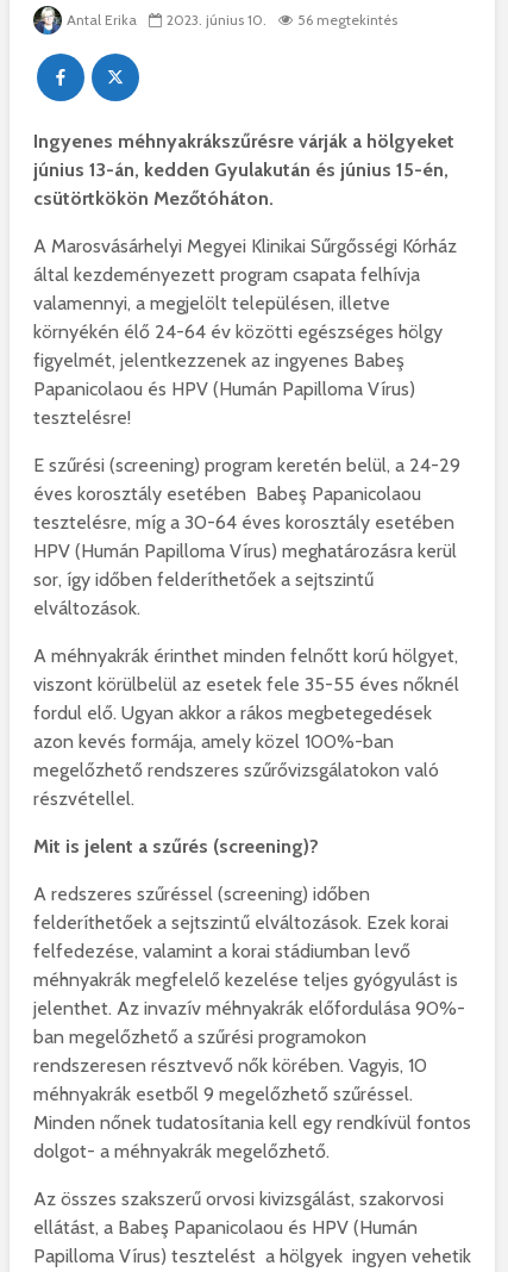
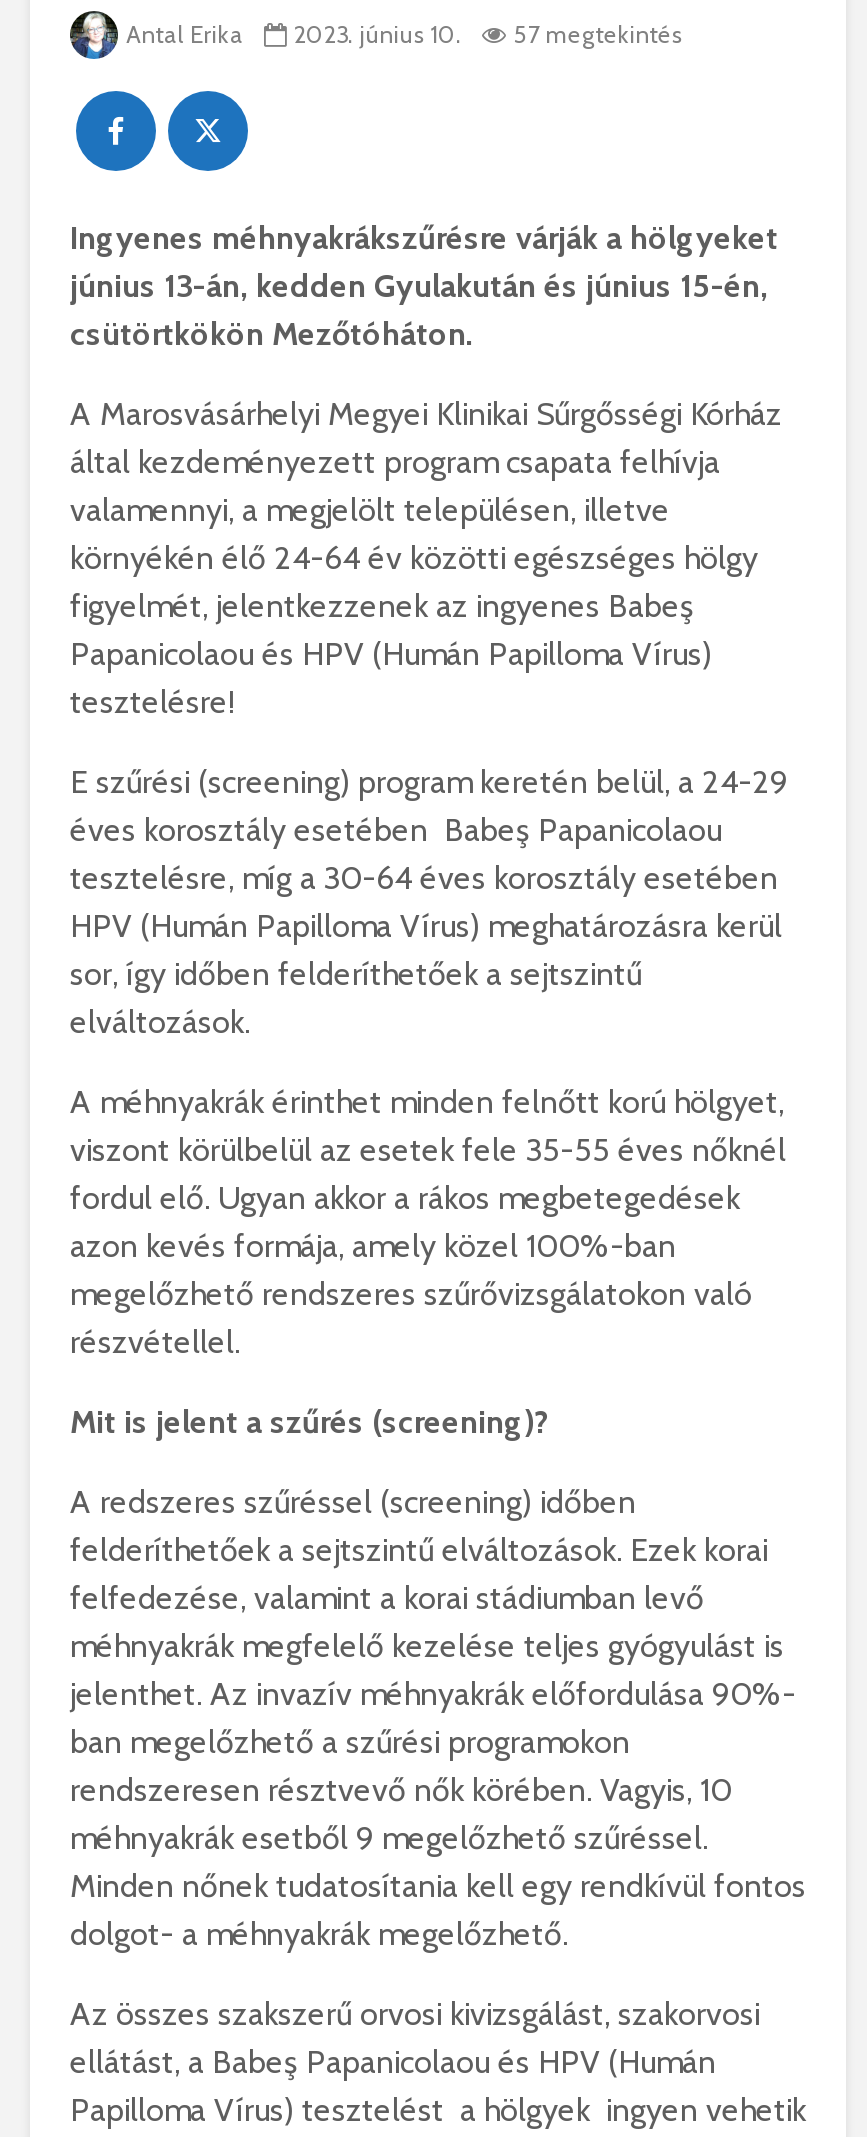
- Antal Erika 2023. június 10. 56 megtekintés
+ Antal Erika 2023. június 10. 57 megtekintés
